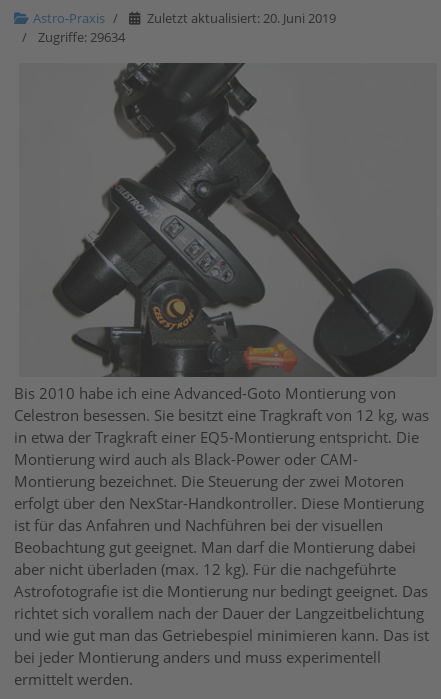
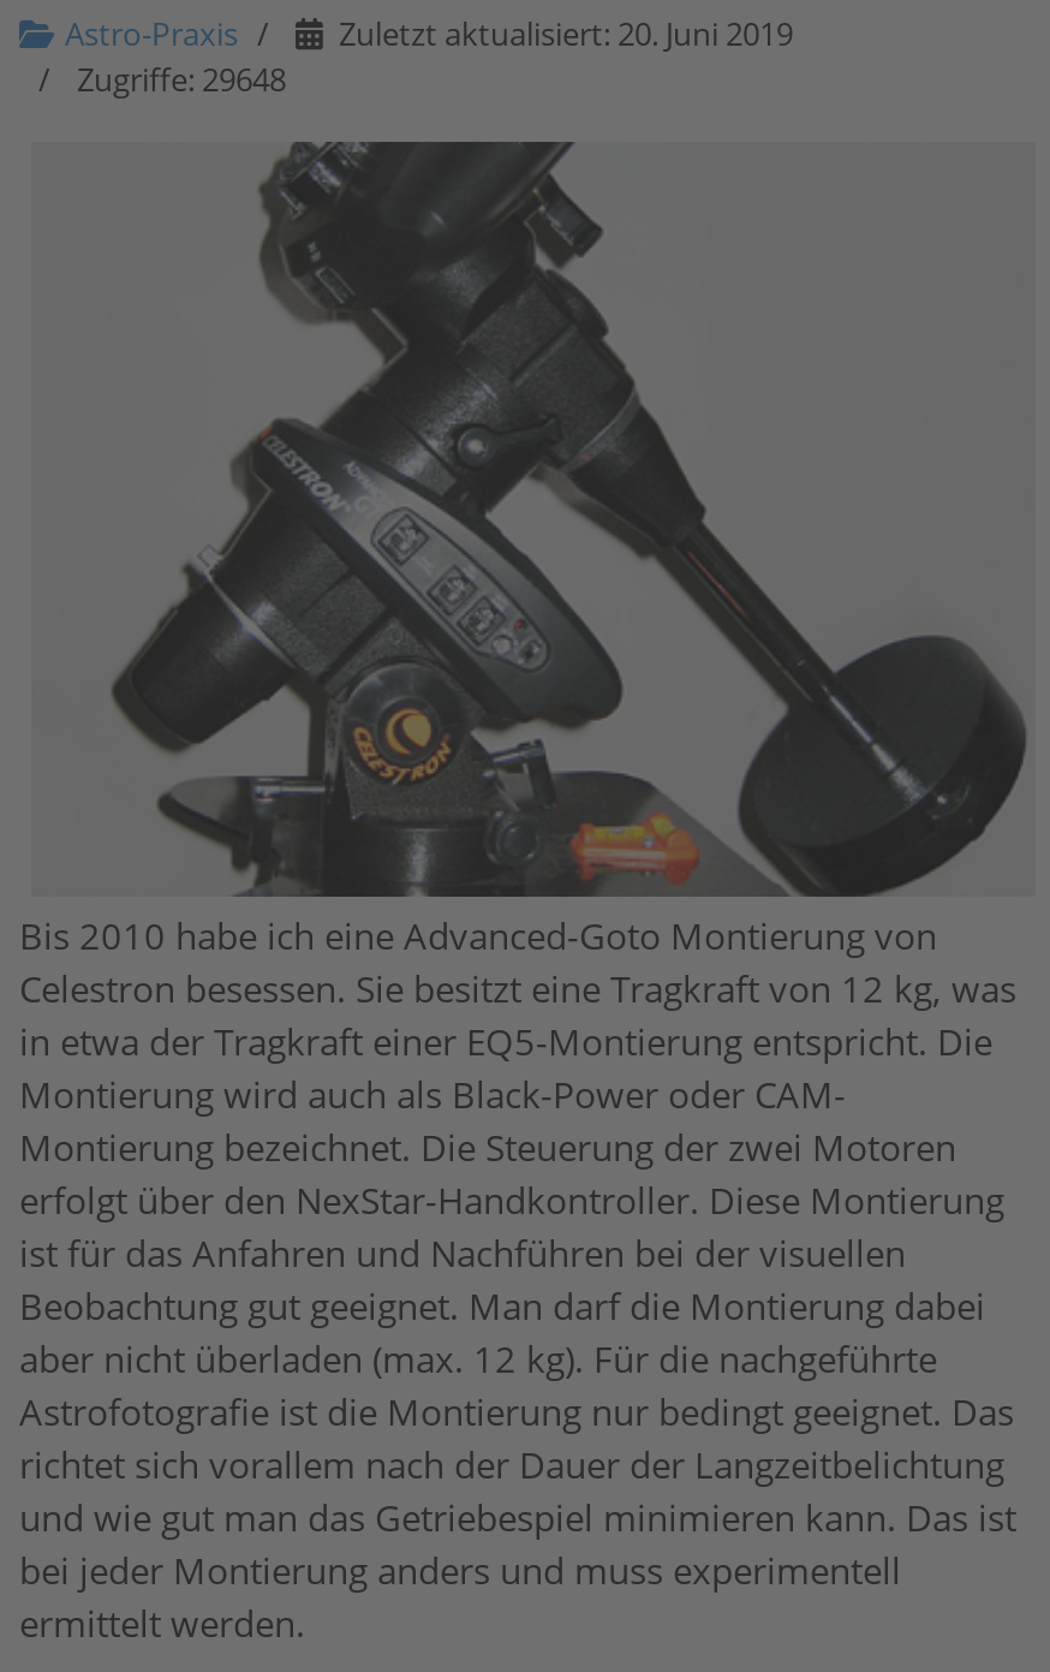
- Zugriffe: 29634
+ Zugriffe: 29648
